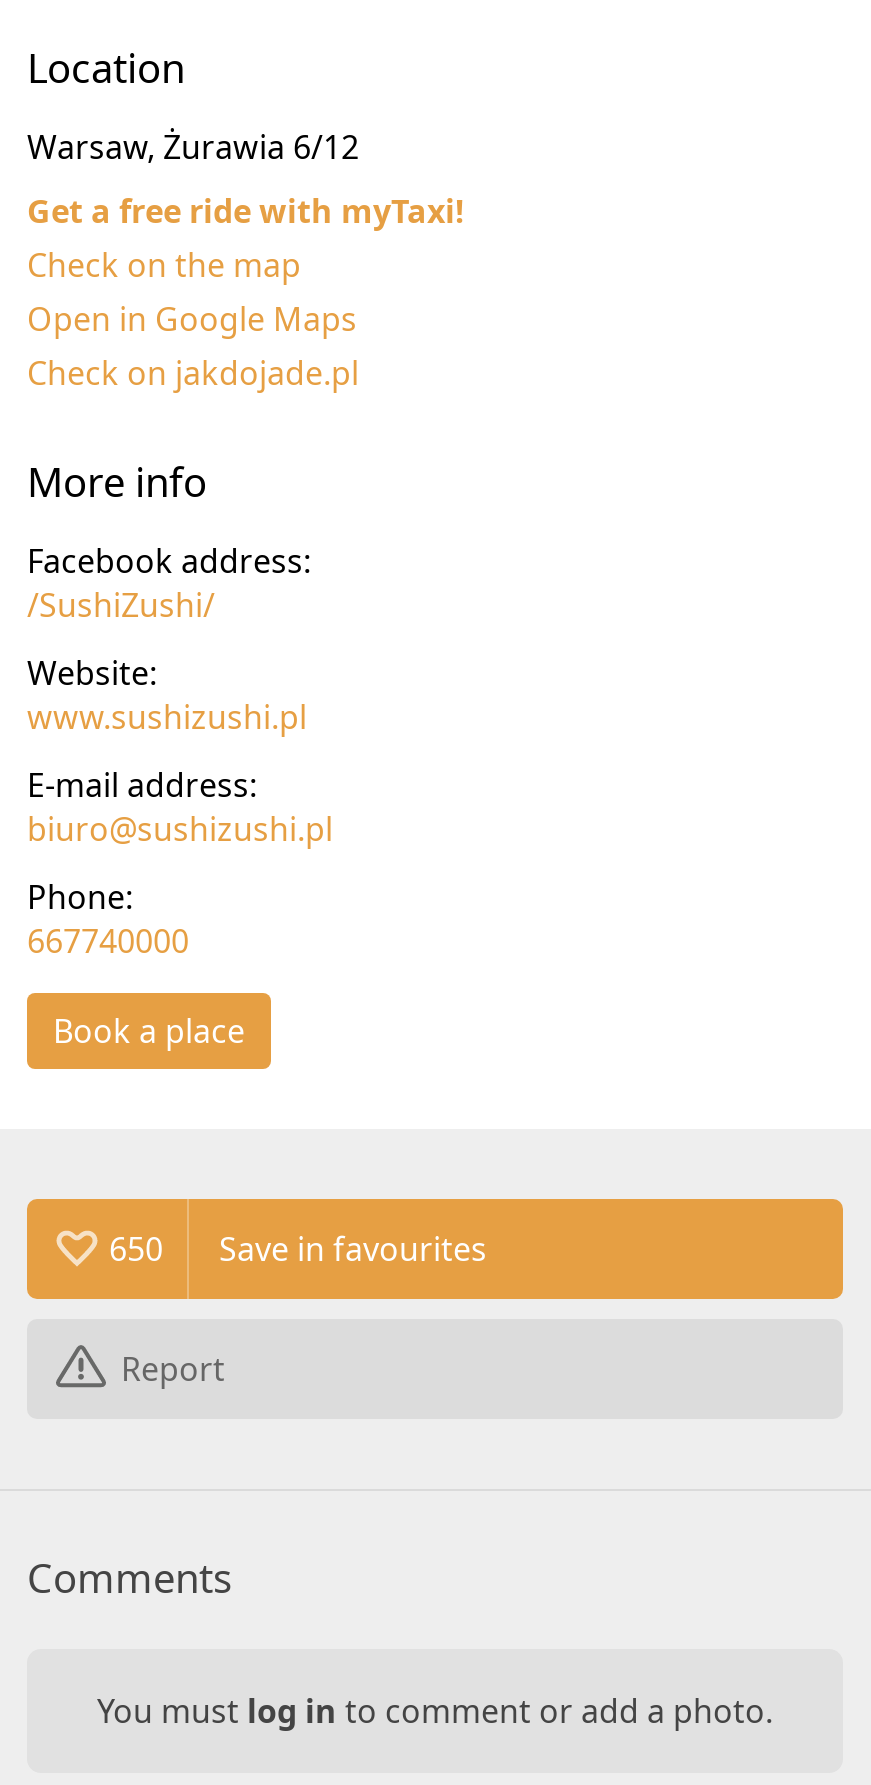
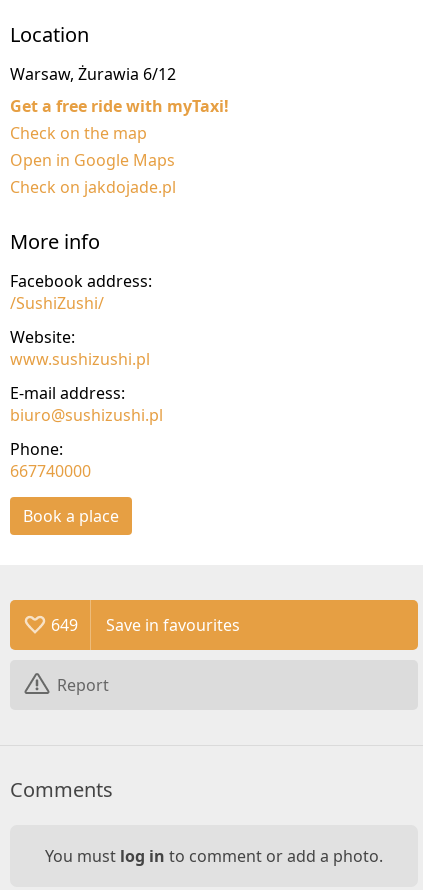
- 650
+ 649
